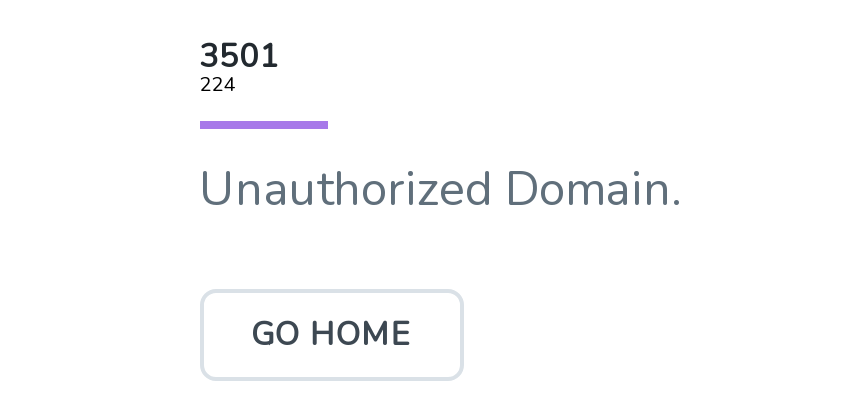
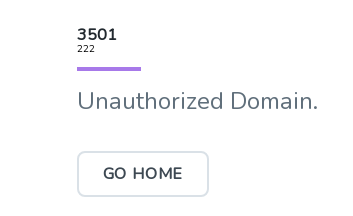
- 224
+ 222
